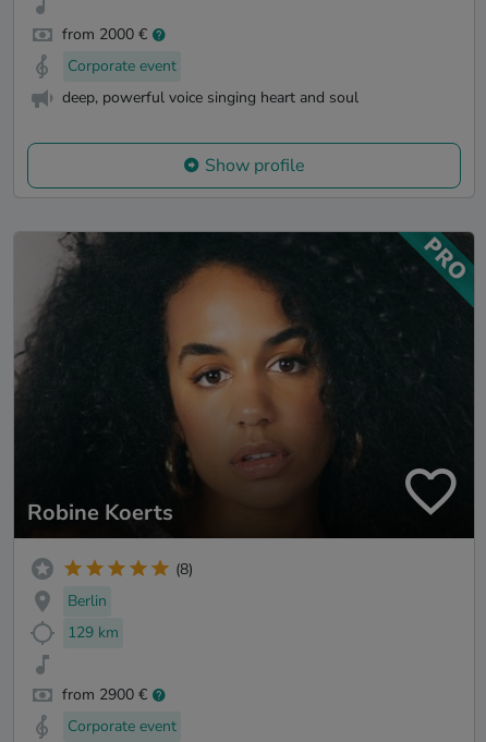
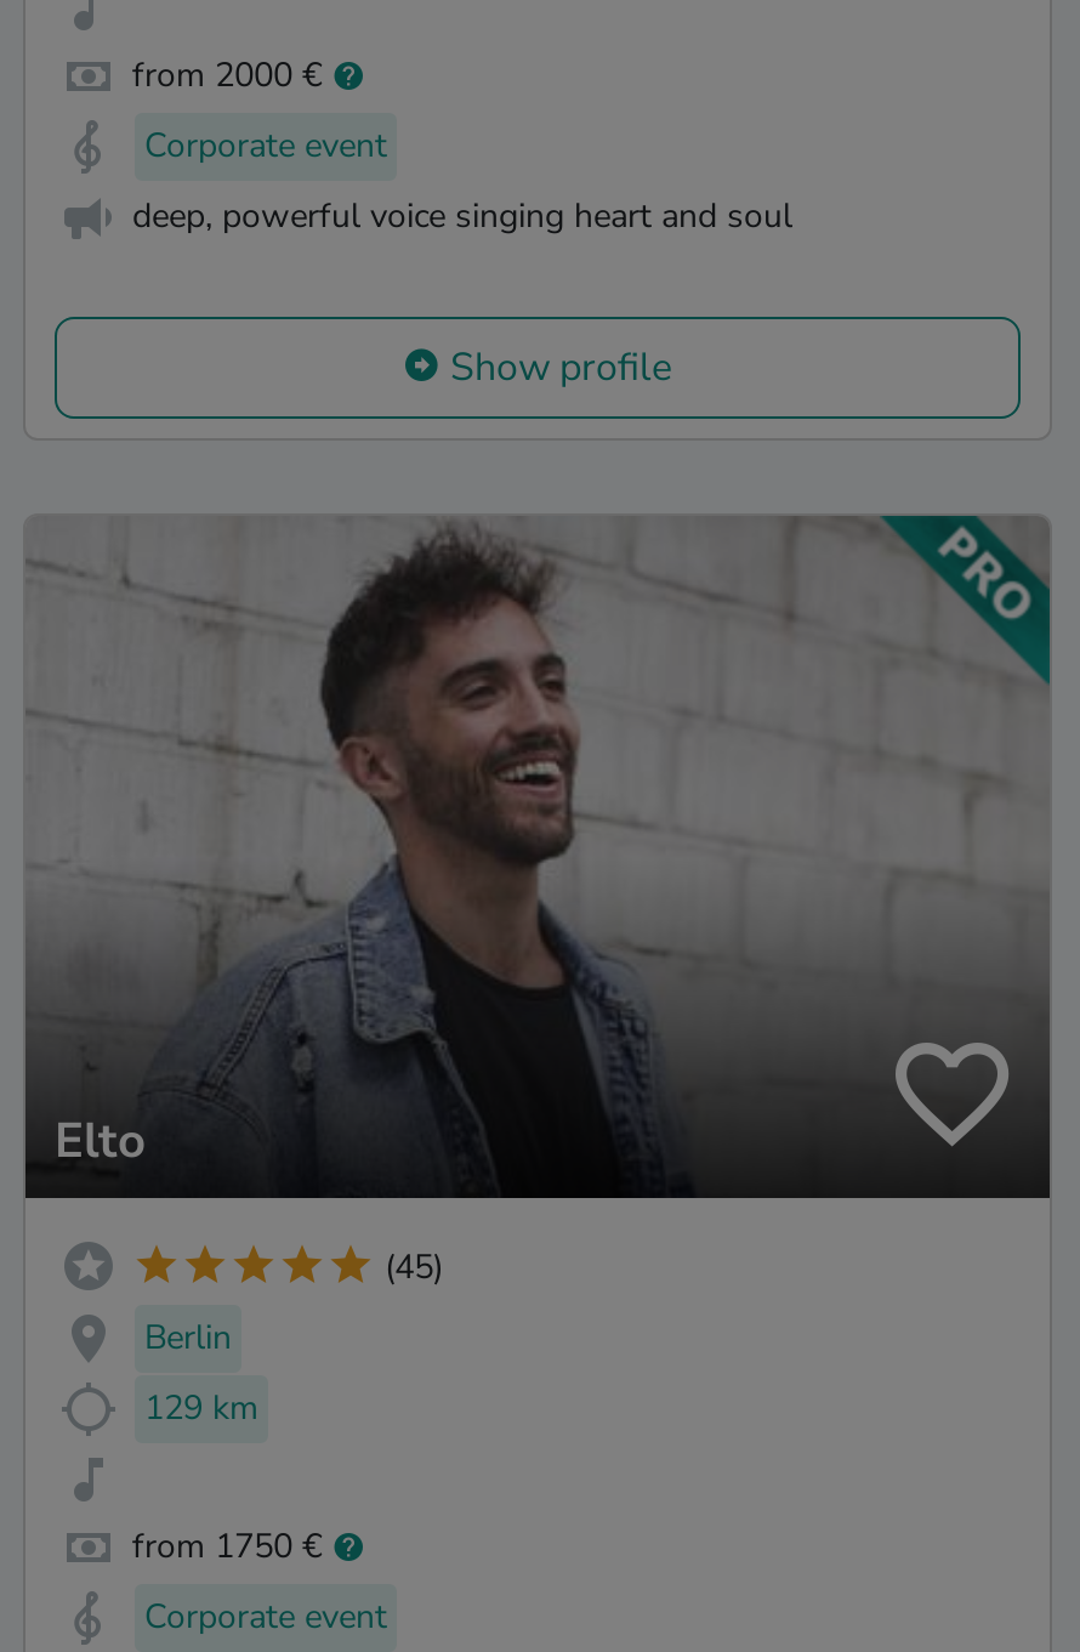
- [image]
- Robine Koerts
+ [image]
+ Elto

- (8)
+ (45)

- from 2900 €
+ from 1750 €
